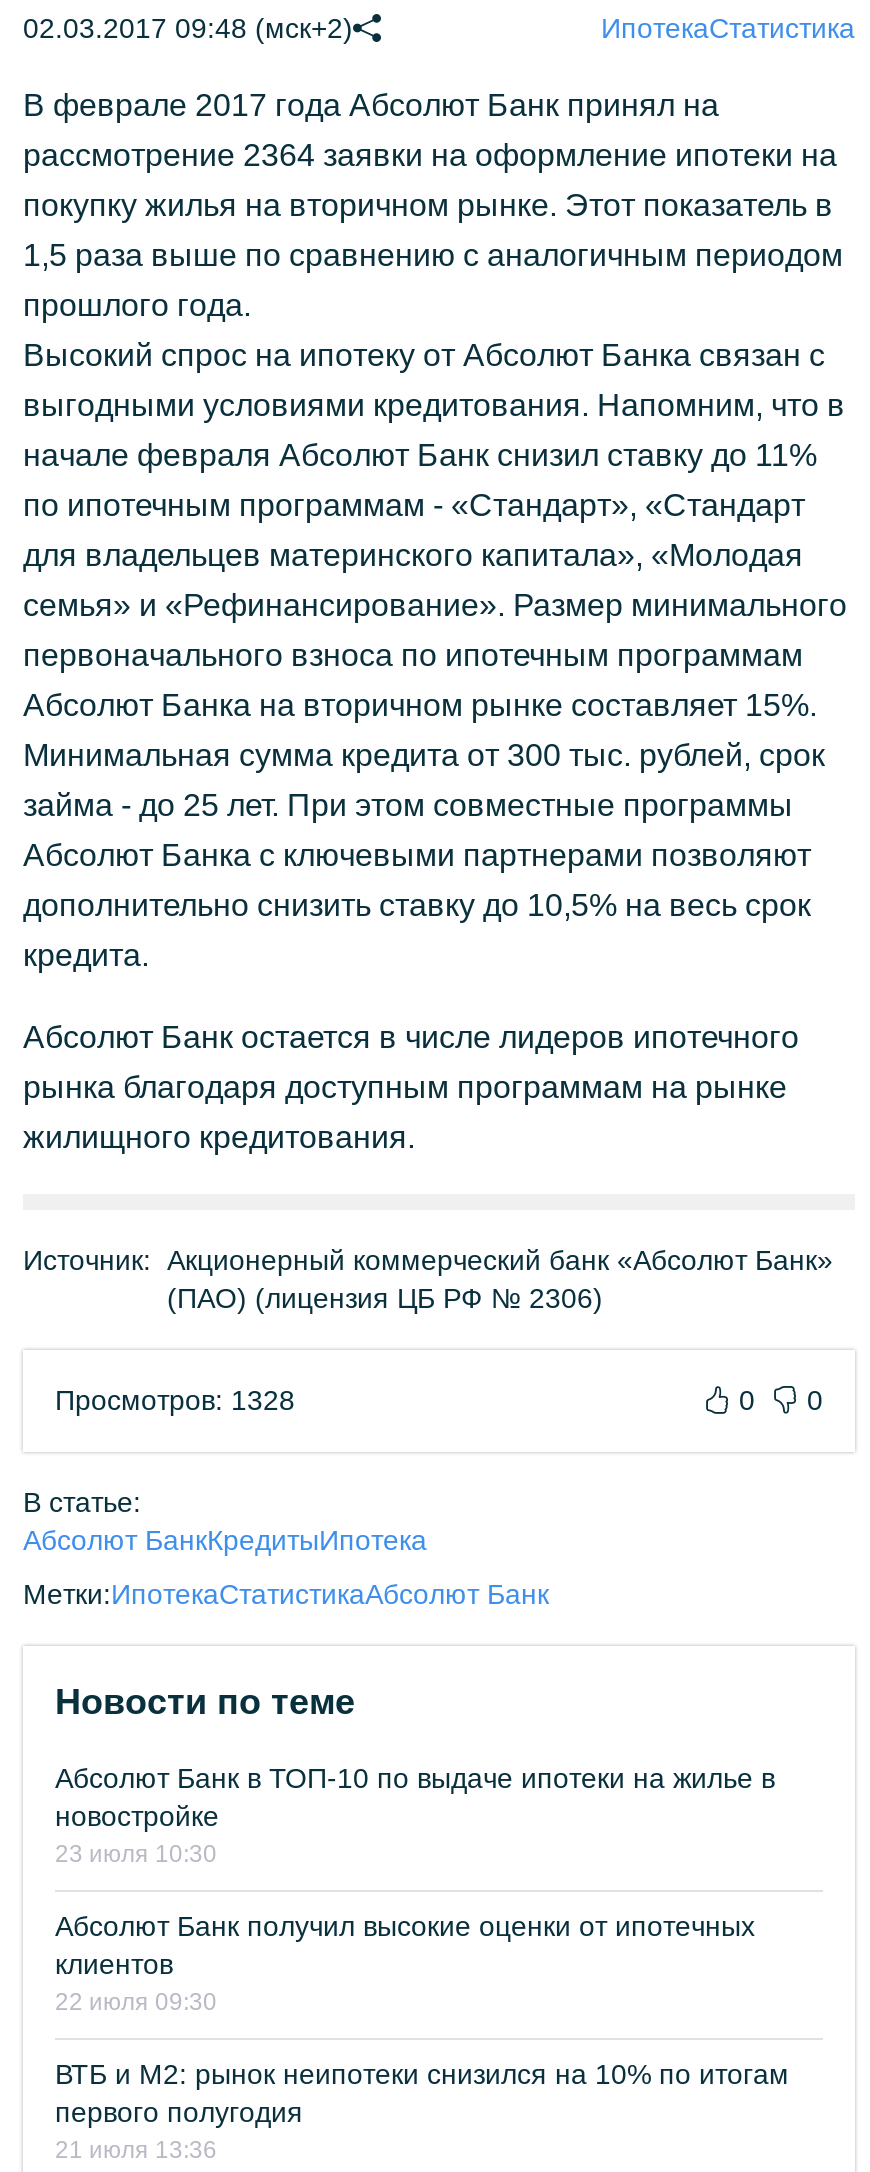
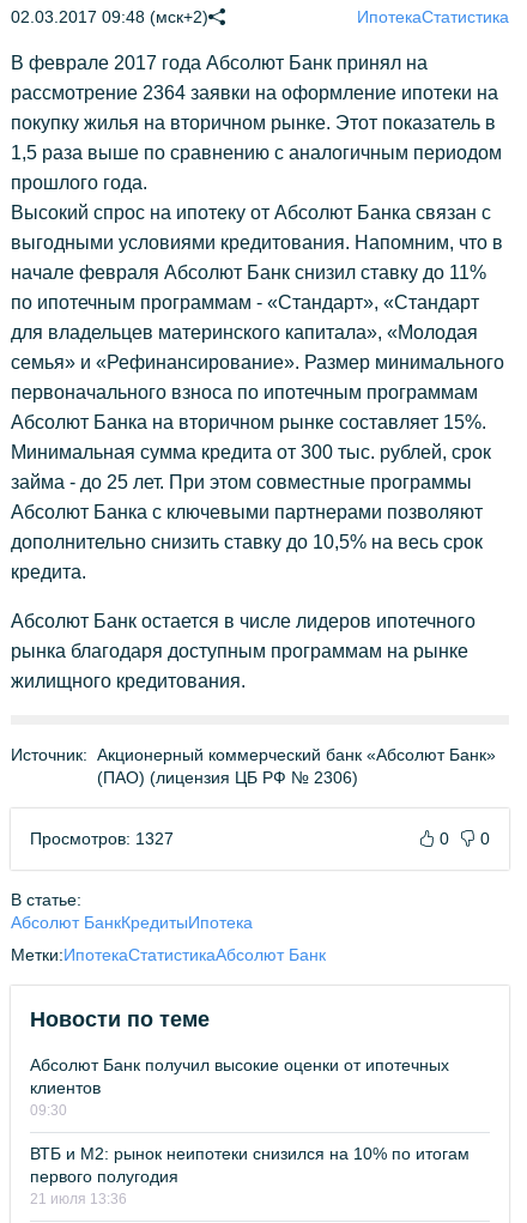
- Просмотров: 1328
+ Просмотров: 1327

- Абсолют Банк в ТОП-10 по выдаче ипотеки на жилье в
- новостройке
- 23 июля 10:30

- 22 июля 09:30
+ 09:30
